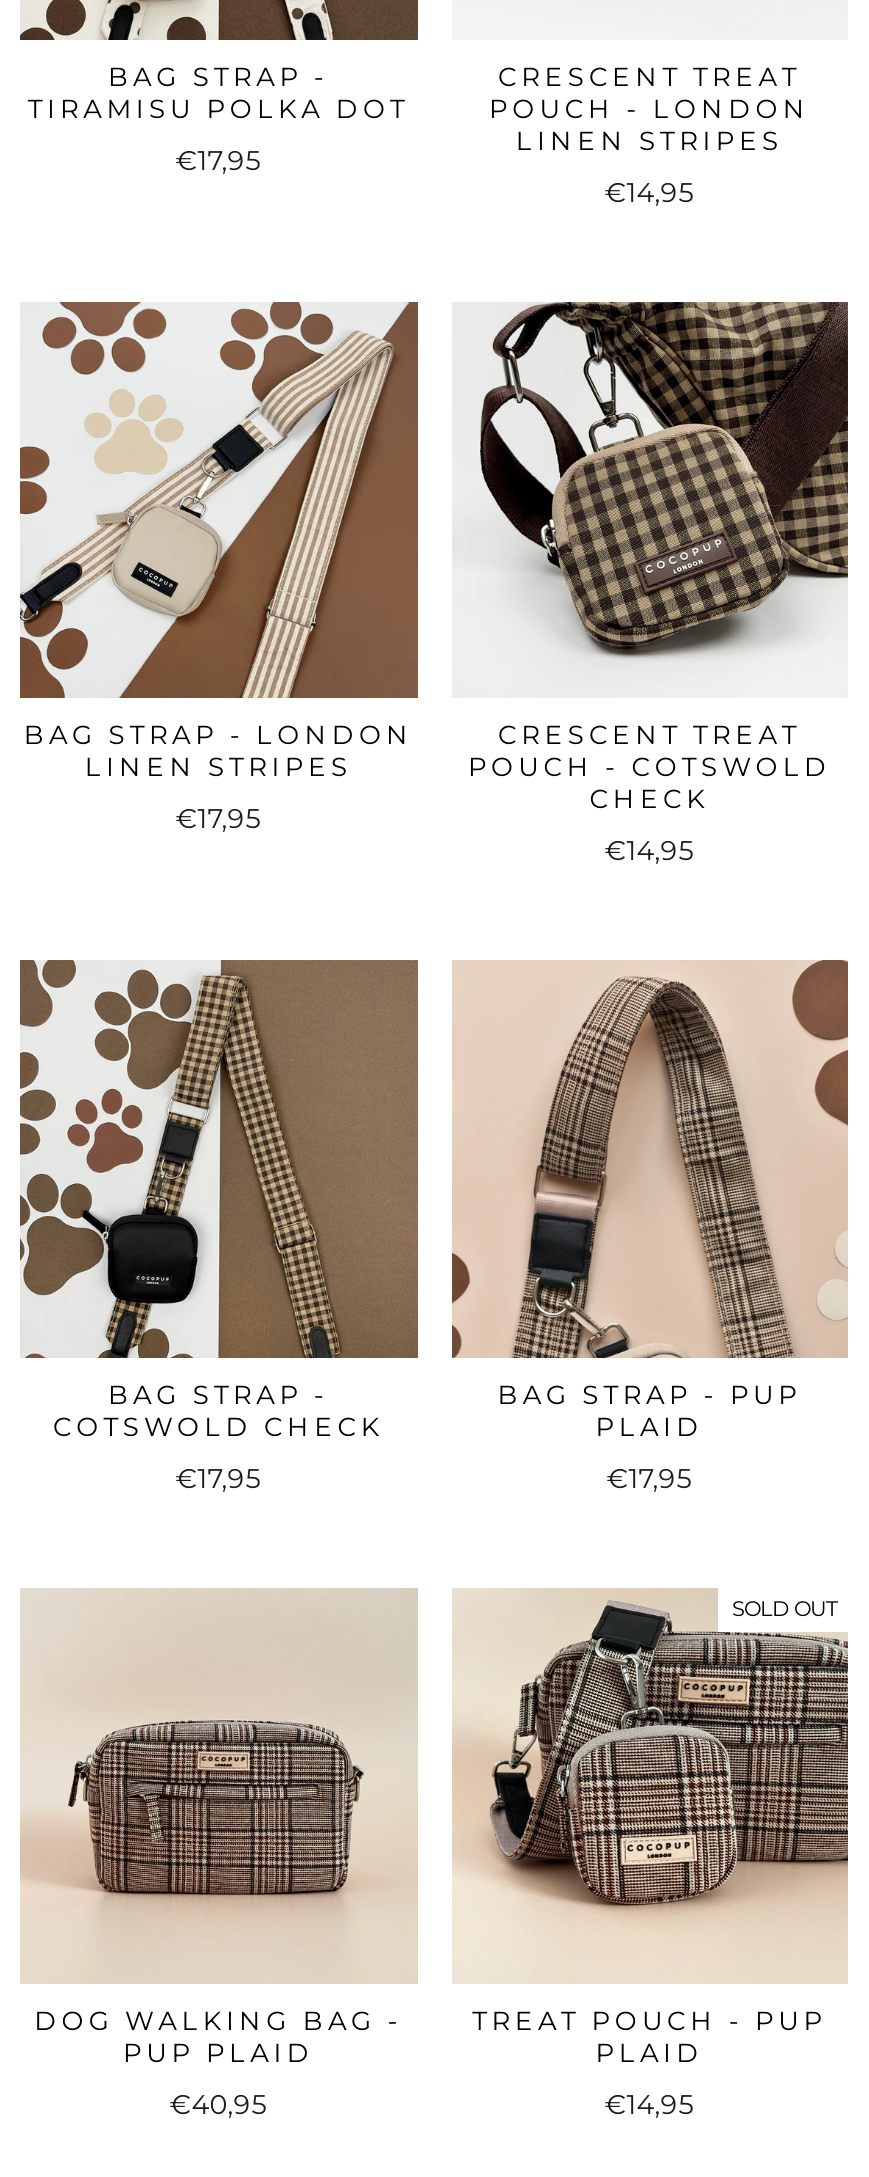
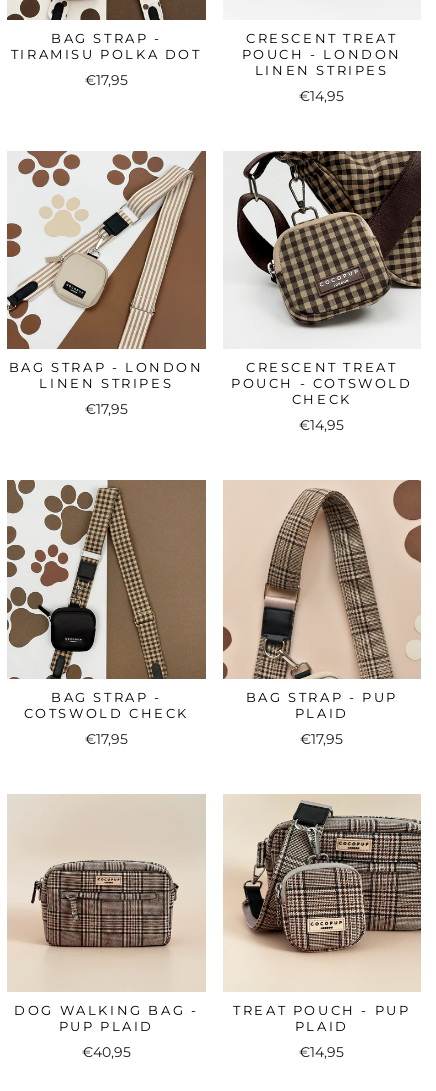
- SOLD OUT
